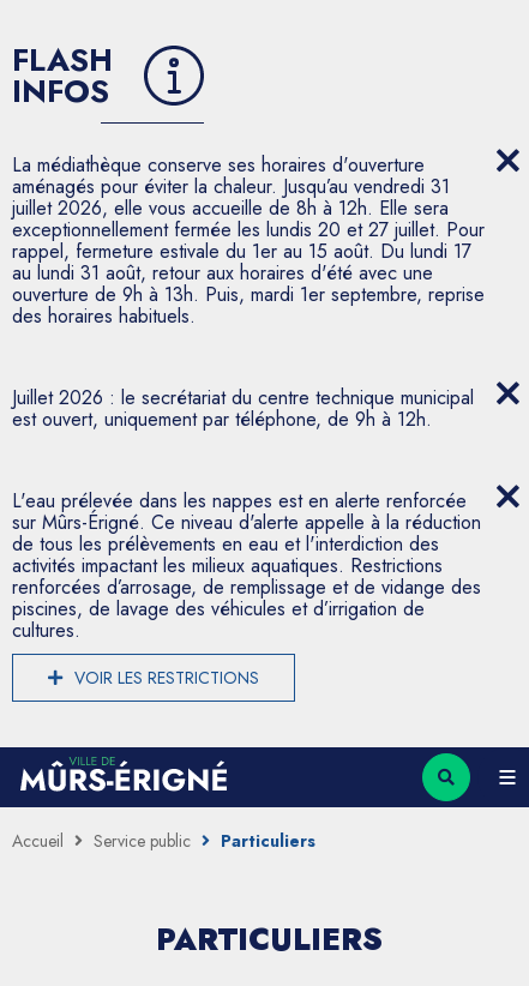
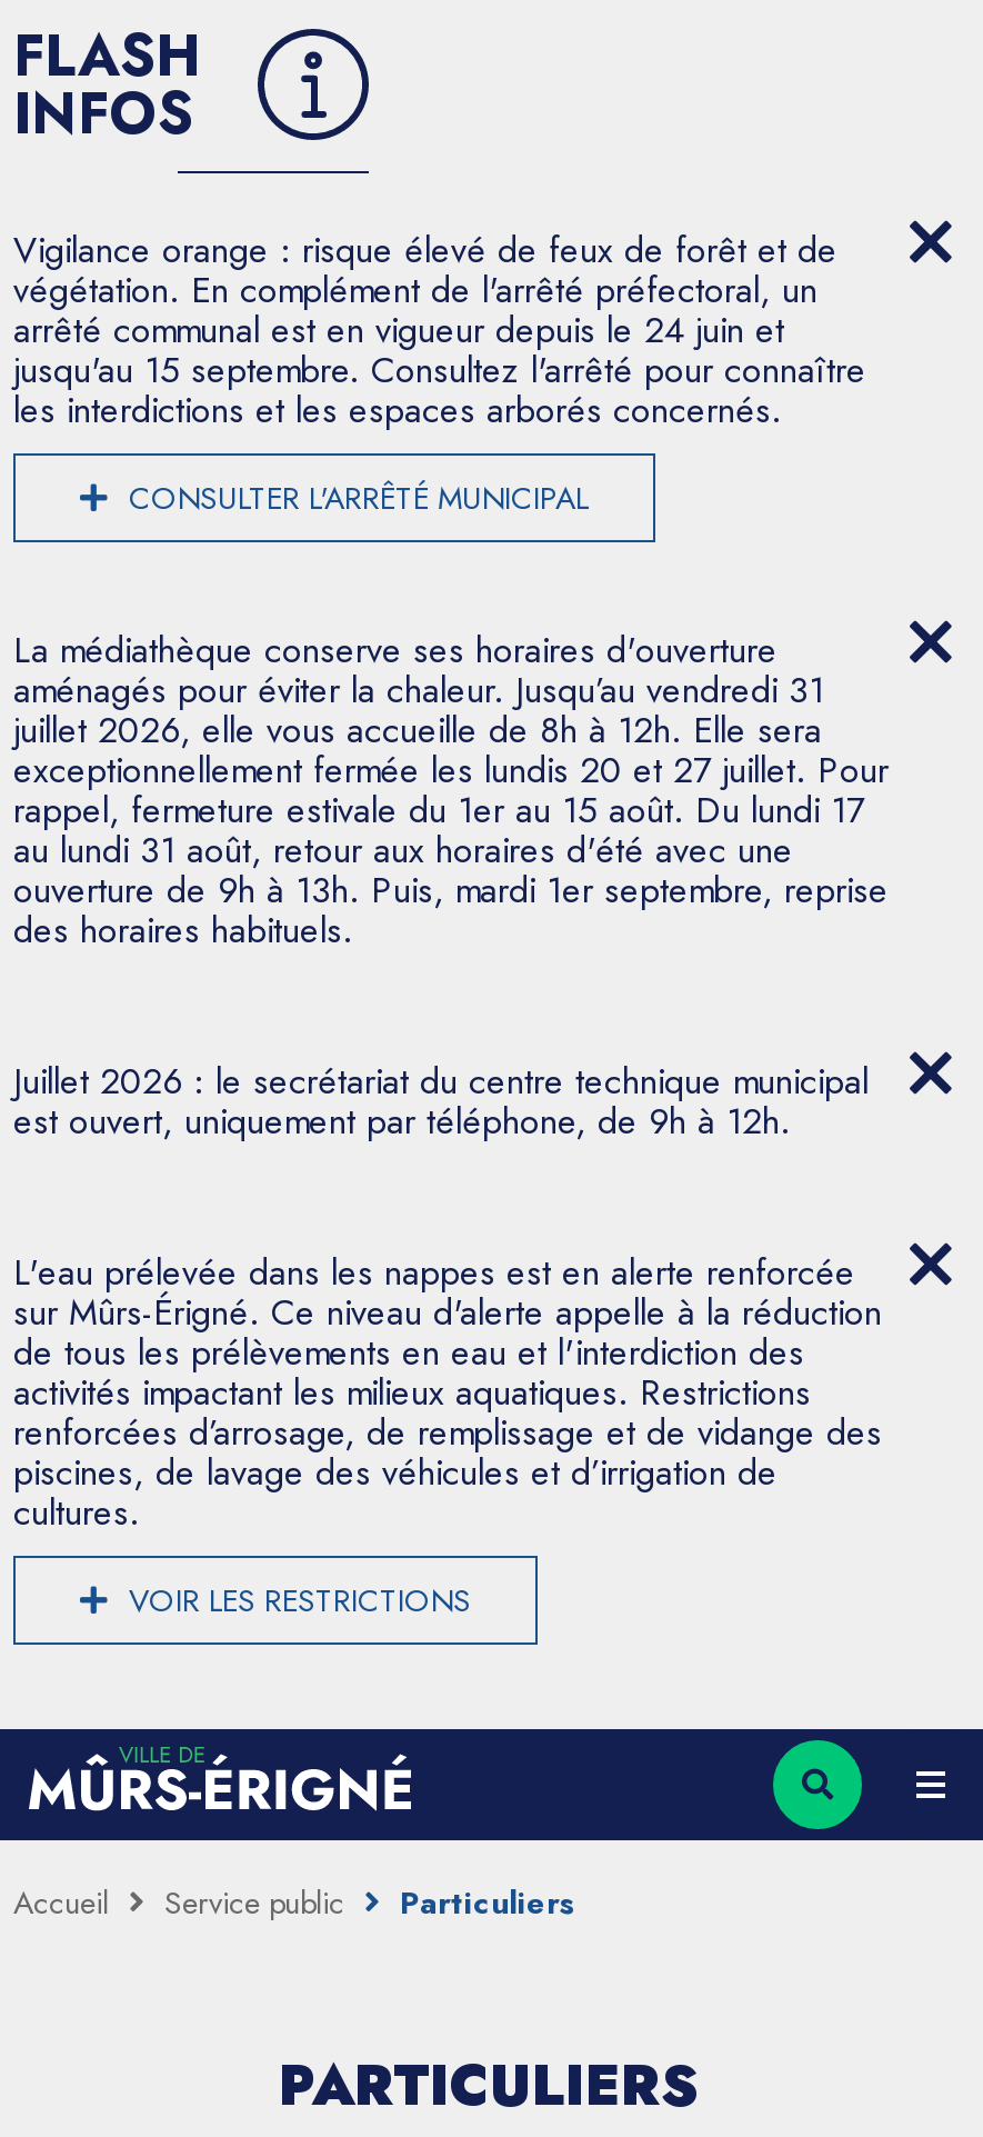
+ Vigilance orange : risque élevé de feux de forêt et de
+ végétation. En complément de l'arrêté préfectoral, un
+ arrêté communal est en vigueur depuis le 24 juin et
+ jusqu'au 15 septembre. Consultez l'arrêté pour connaître
+ les interdictions et les espaces arborés concernés.
+ CONSULTER L'ARRÊTÉ MUNICIPAL
